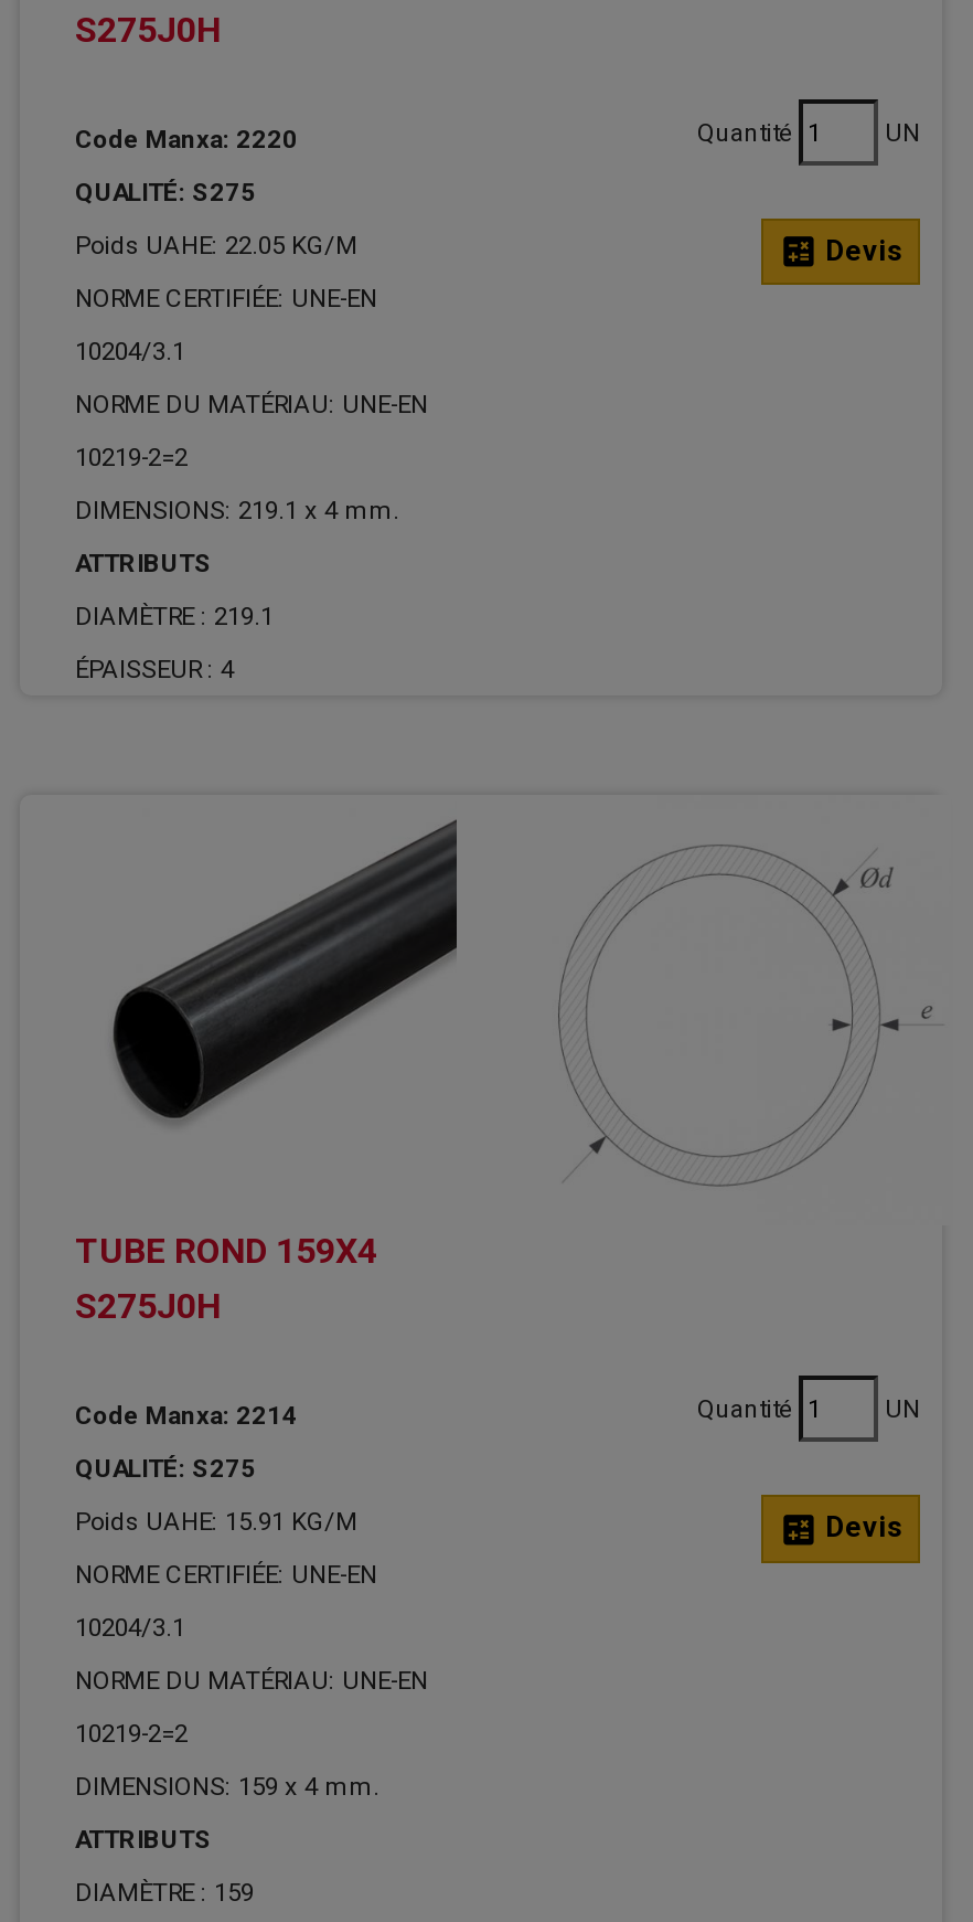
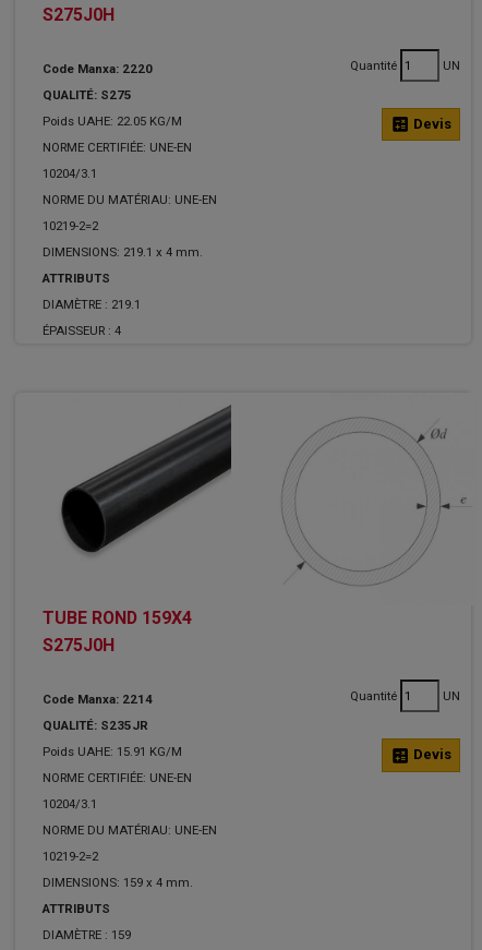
- QUALITÉ: S275
+ QUALITÉ: S235JR
